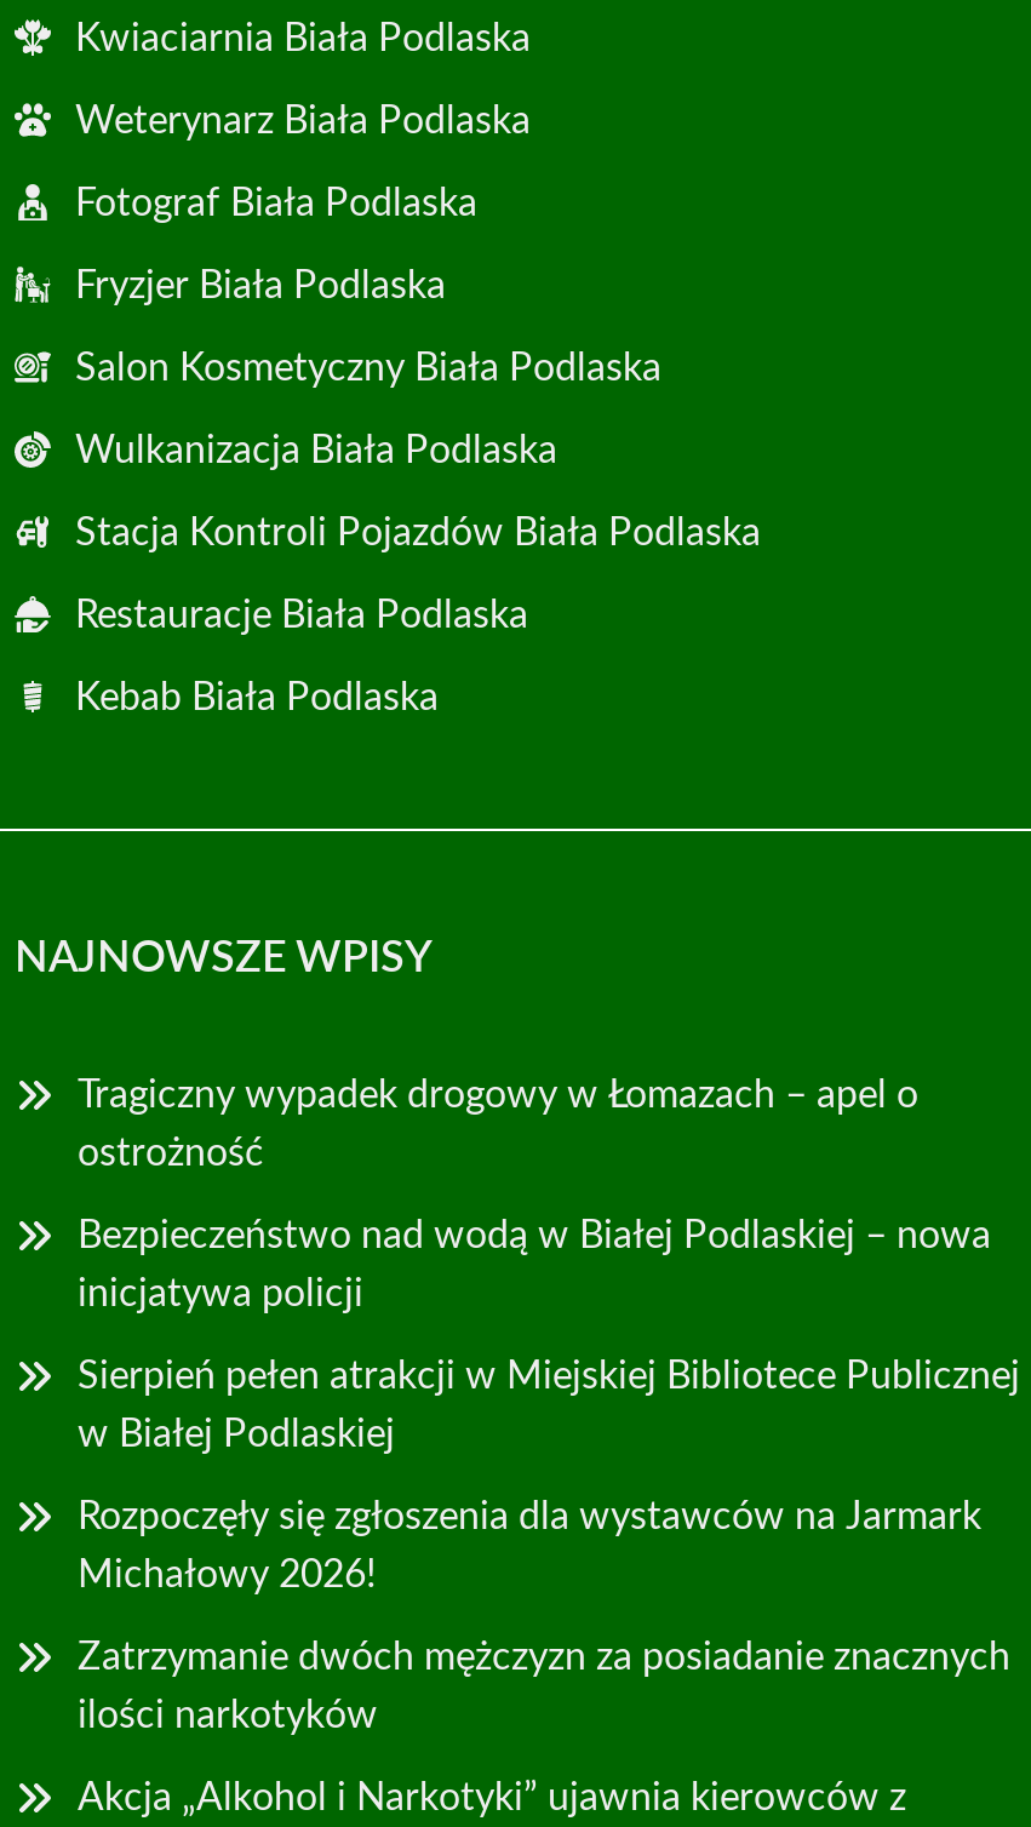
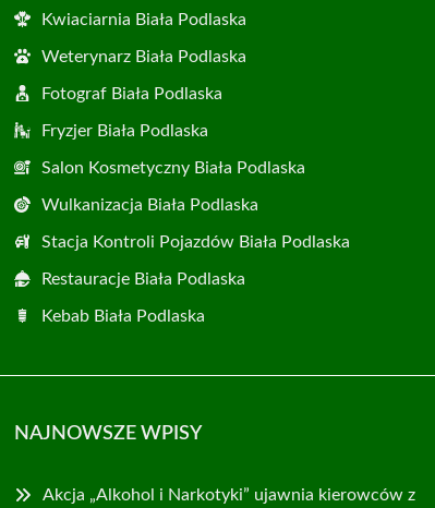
- Tragiczny wypadek drogowy w Łomazach – apel o
- ostrożność
- Bezpieczeństwo nad wodą w Białej Podlaskiej – nowa
- inicjatywa policji
- Sierpień pełen atrakcji w Miejskiej Bibliotece Publicznej
- w Białej Podlaskiej
- Rozpoczęły się zgłoszenia dla wystawców na Jarmark
- Michałowy 2026!
- Zatrzymanie dwóch mężczyzn za posiadanie znacznych
- ilości narkotyków
